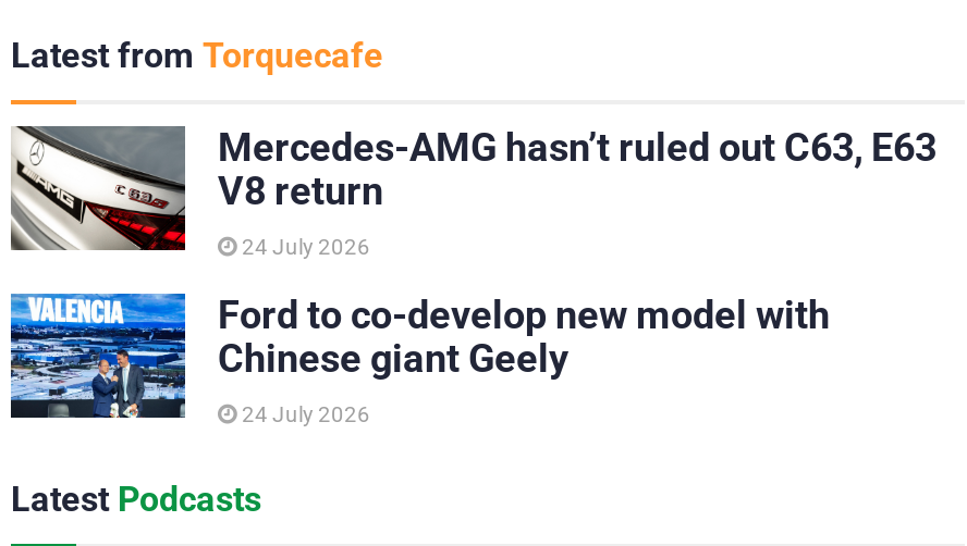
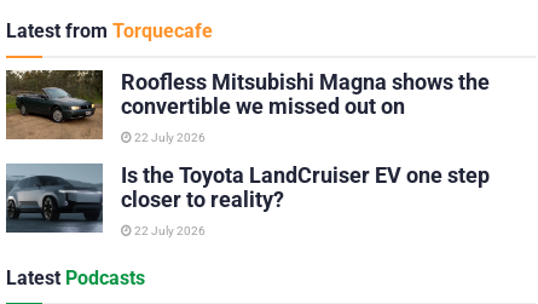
- [image]
- Mercedes-AMG hasn’t ruled out C63, E63
- V8 return
+ [image]
+ Roofless Mitsubishi Magna shows the
+ convertible we missed out on

- 24 July 2026
+ 22 July 2026

- [image]
- Ford to co-develop new model with
- Chinese giant Geely
+ [image]
+ Is the Toyota LandCruiser EV one step
+ closer to reality?

- 24 July 2026
+ 22 July 2026
